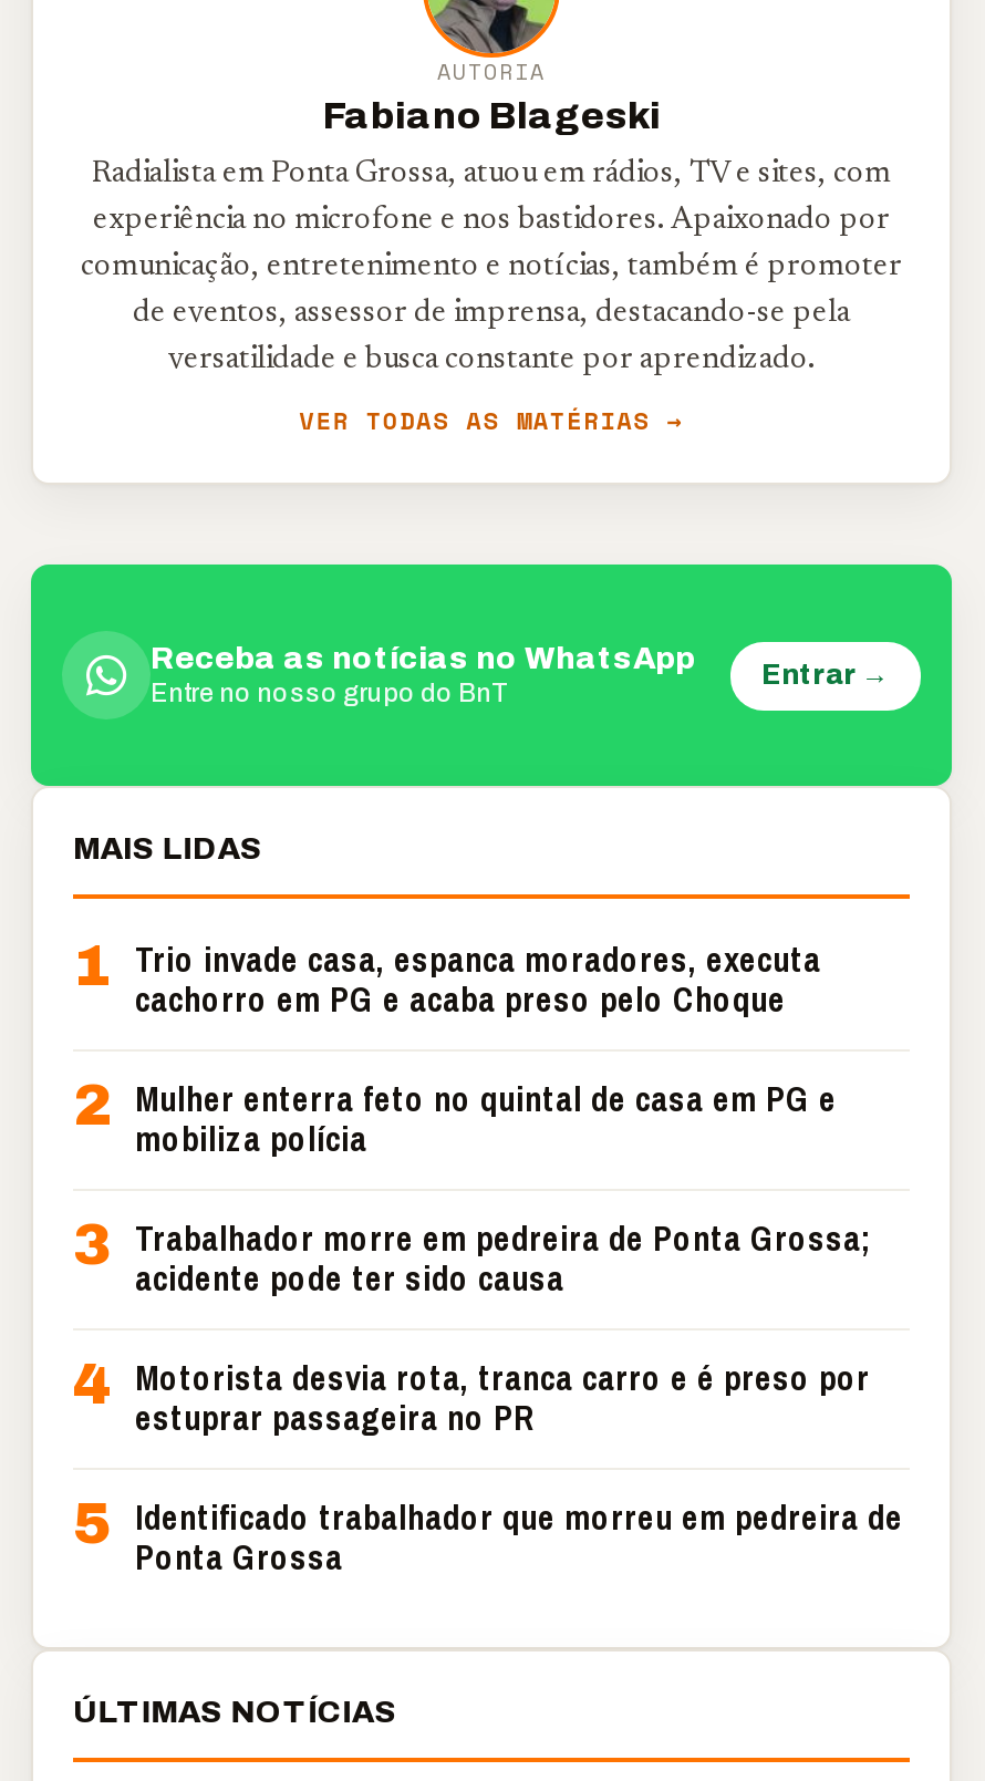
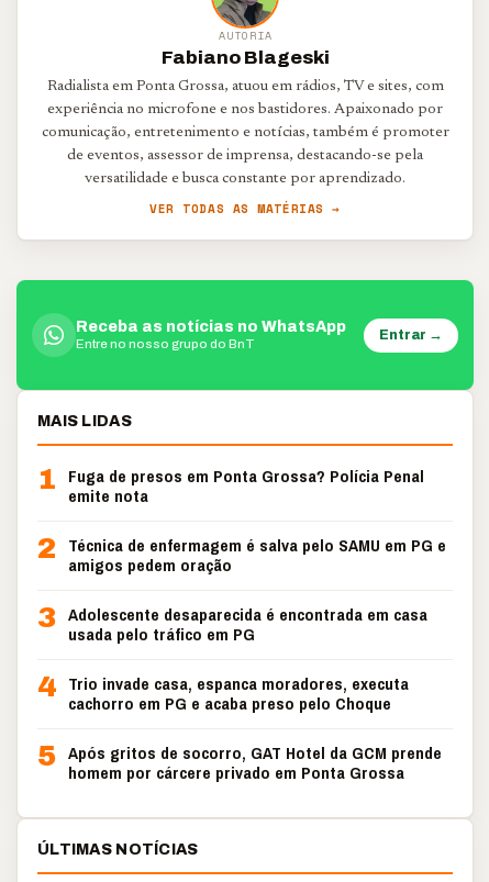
- 1 Trio invade casa, espanca moradores, executa
+ 1 Fuga de presos em Ponta Grossa? Polícia Penal
+ emite nota
+ 2 Técnica de enfermagem é salva pelo SAMU em PG e
+ amigos pedem oração
+ 3 Adolescente desaparecida é encontrada em casa
+ usada pelo tráfico em PG
+ 4 Trio invade casa, espanca moradores, executa

moved down: cachorro em PG e acaba preso pelo Choque

- 2 Mulher enterra feto no quintal de casa em PG e
- mobiliza polícia
- 3 Trabalhador morre em pedreira de Ponta Grossa;
- acidente pode ter sido causa
- 4 Motorista desvia rota, tranca carro e é preso por
- estuprar passageira no PR
- 5 Identificado trabalhador que morreu em pedreira de
- Ponta Grossa
+ 5 Após gritos de socorro, GAT Hotel da GCM prende
+ homem por cárcere privado em Ponta Grossa
